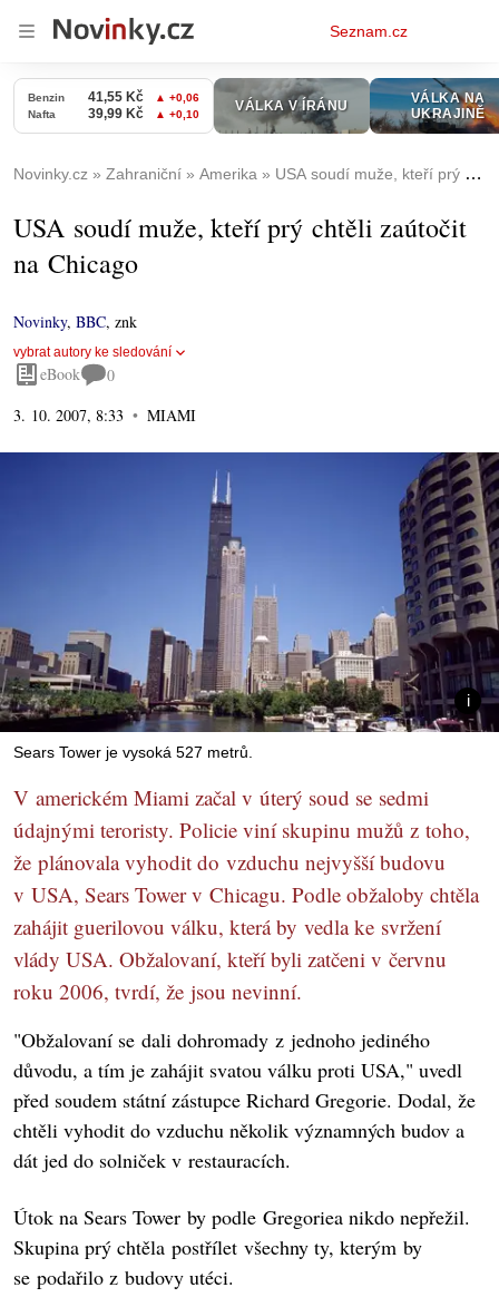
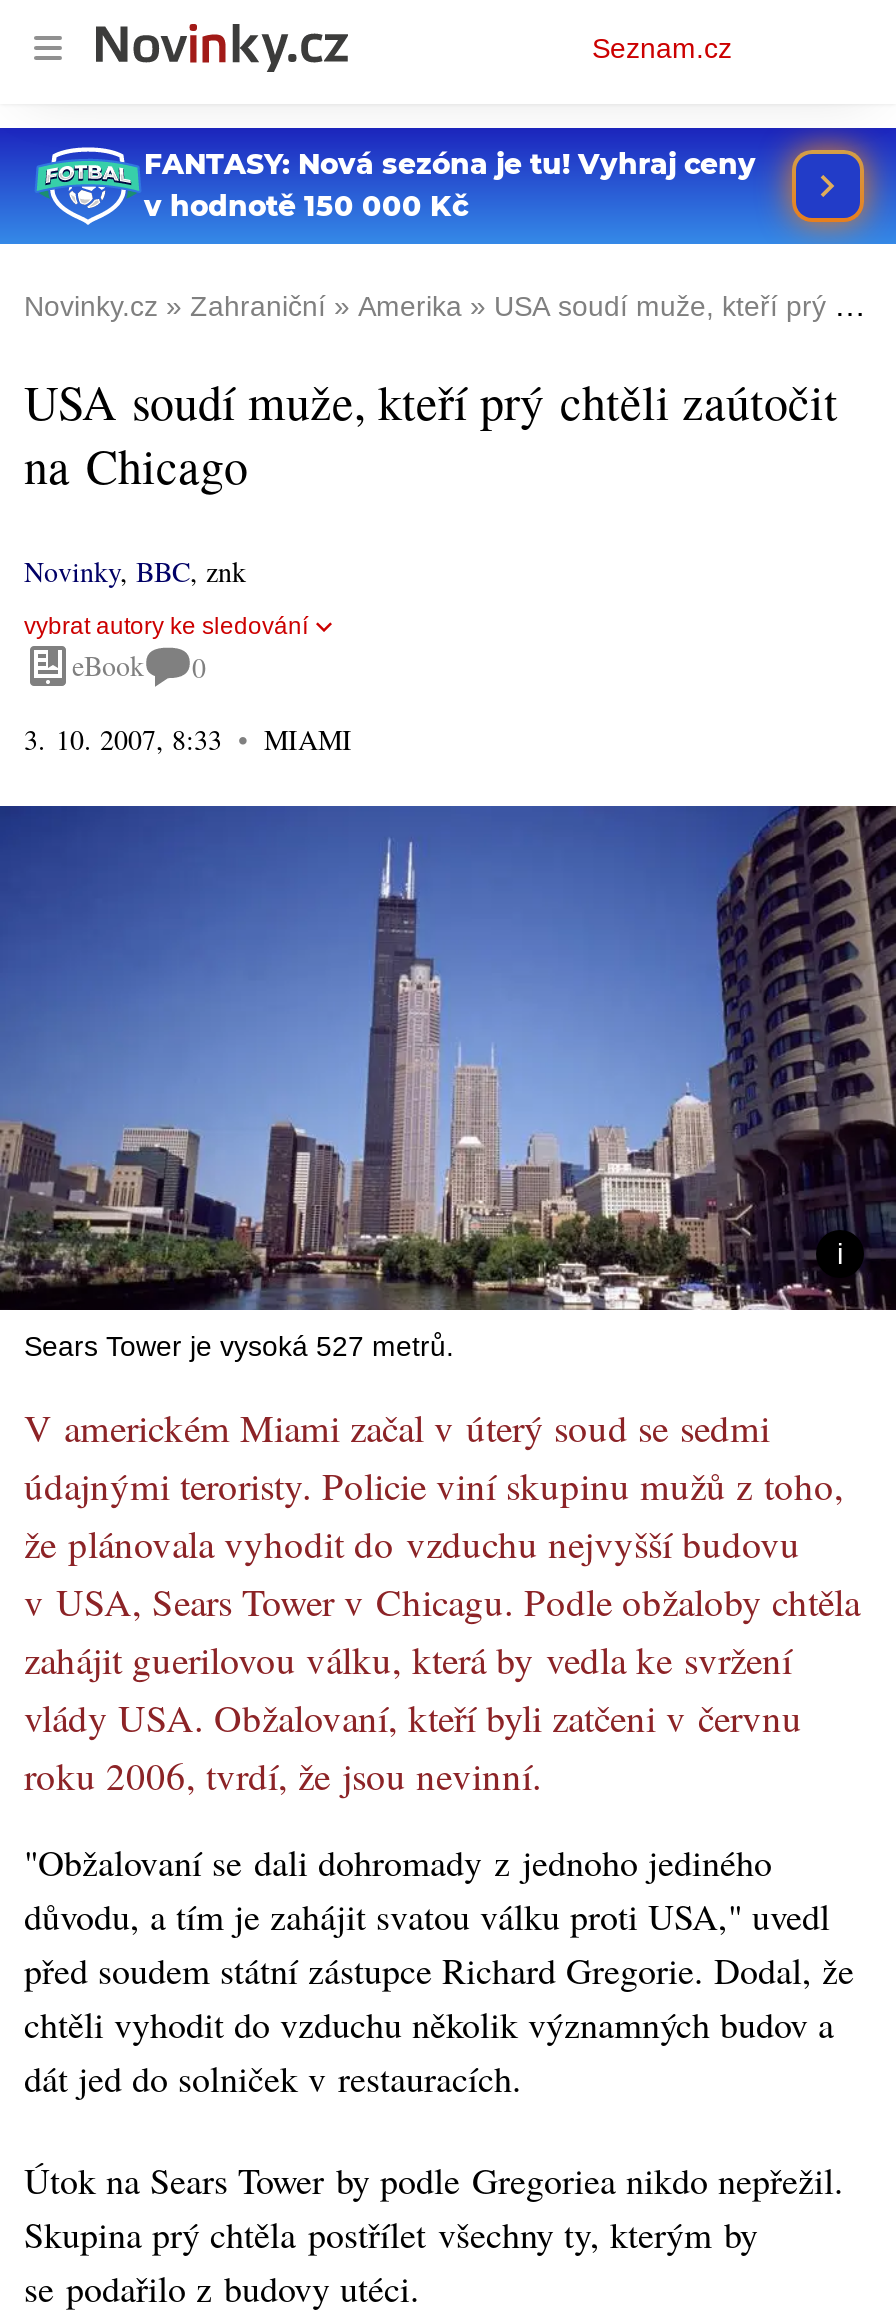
- [image]
+ [image]
